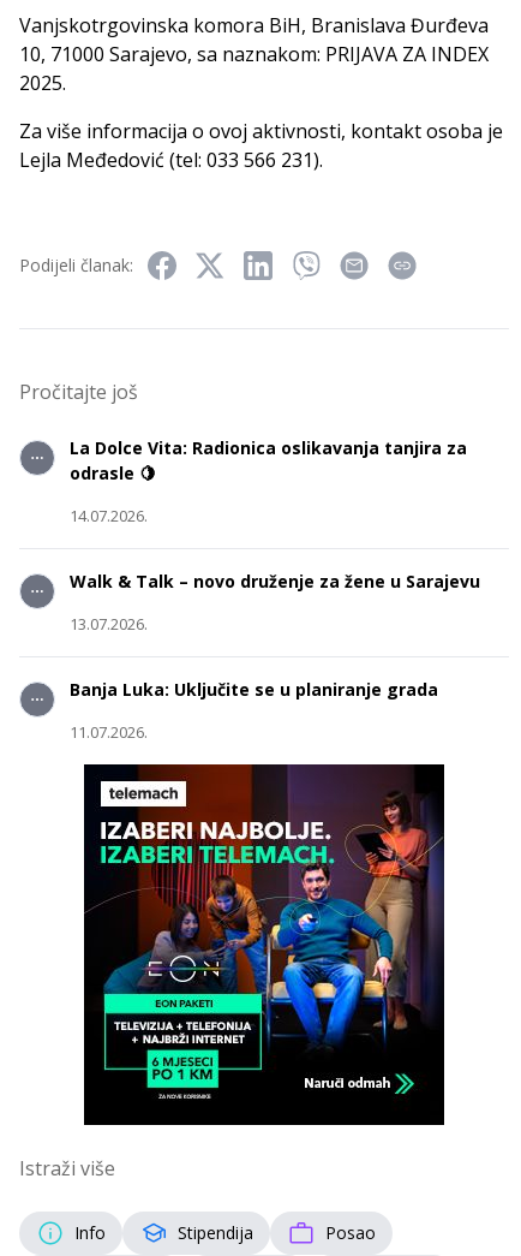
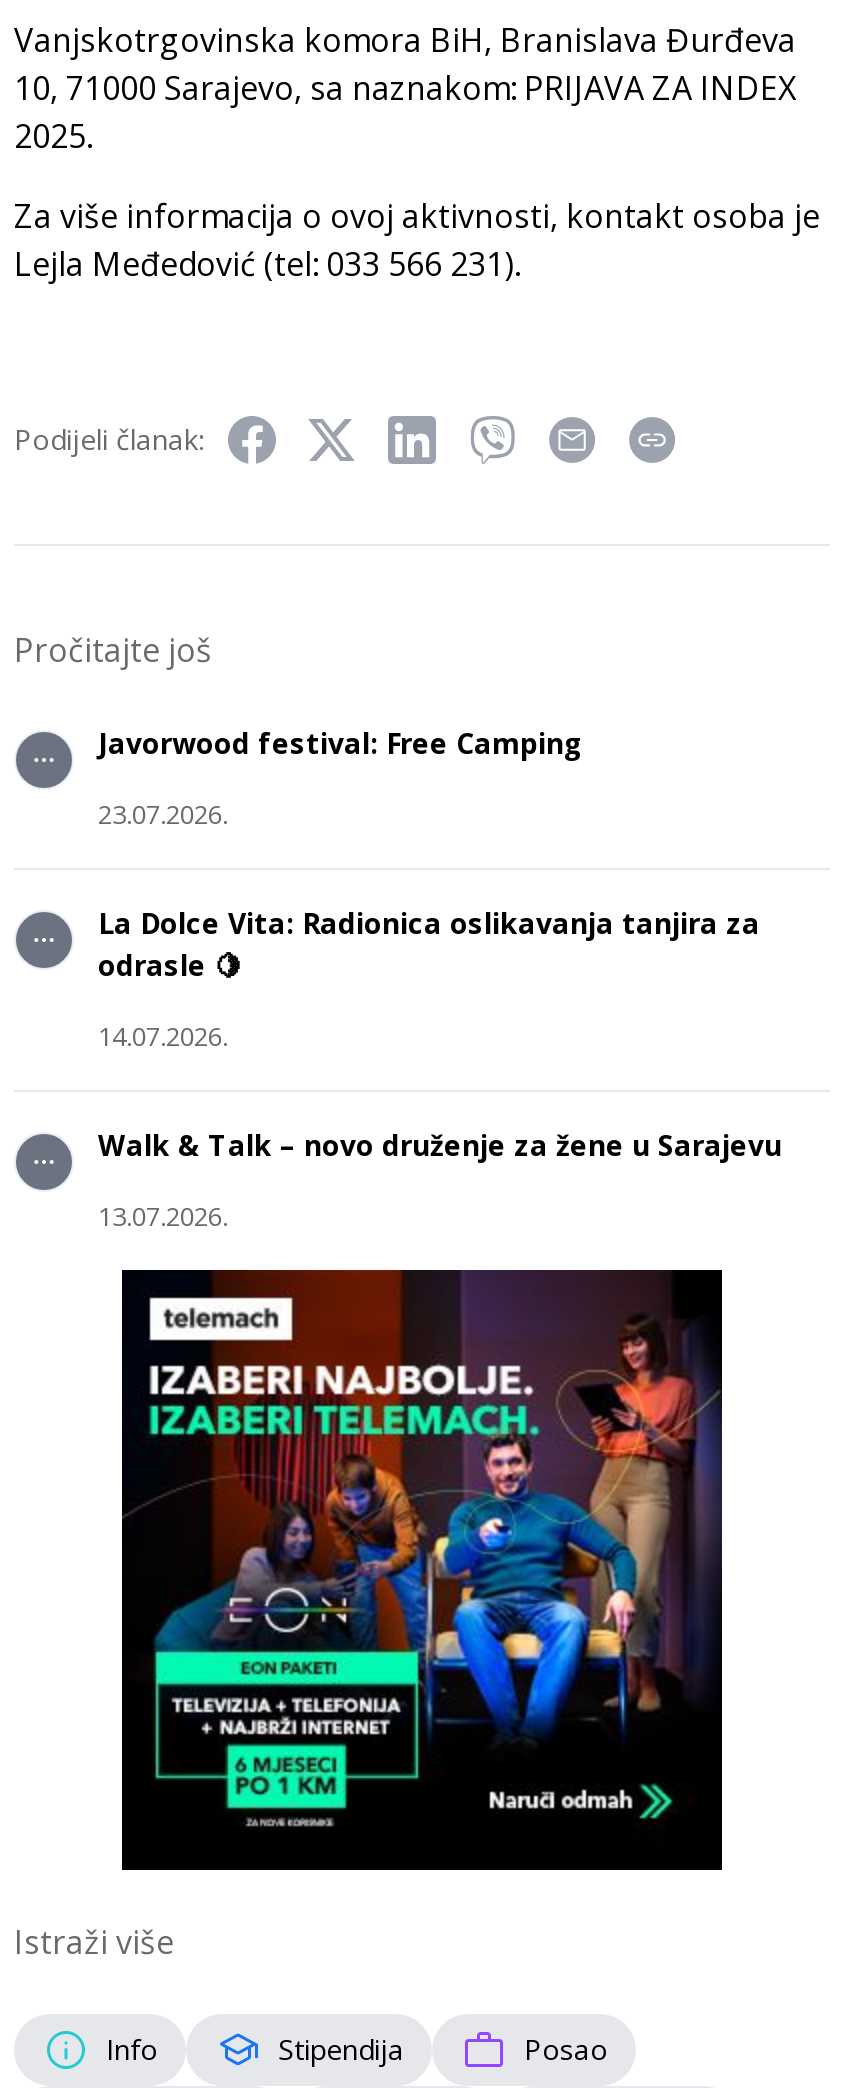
+ Javorwood festival: Free Camping
+ 23.07.2026.

moved down: La Dolce Vita: Radionica oslikavanja tanjira za | 14.07.2026. | Walk & Talk – novo druženje za žene u Sarajevu | 13.07.2026.

- Banja Luka: Uključite se u planiranje grada
- 11.07.2026.
